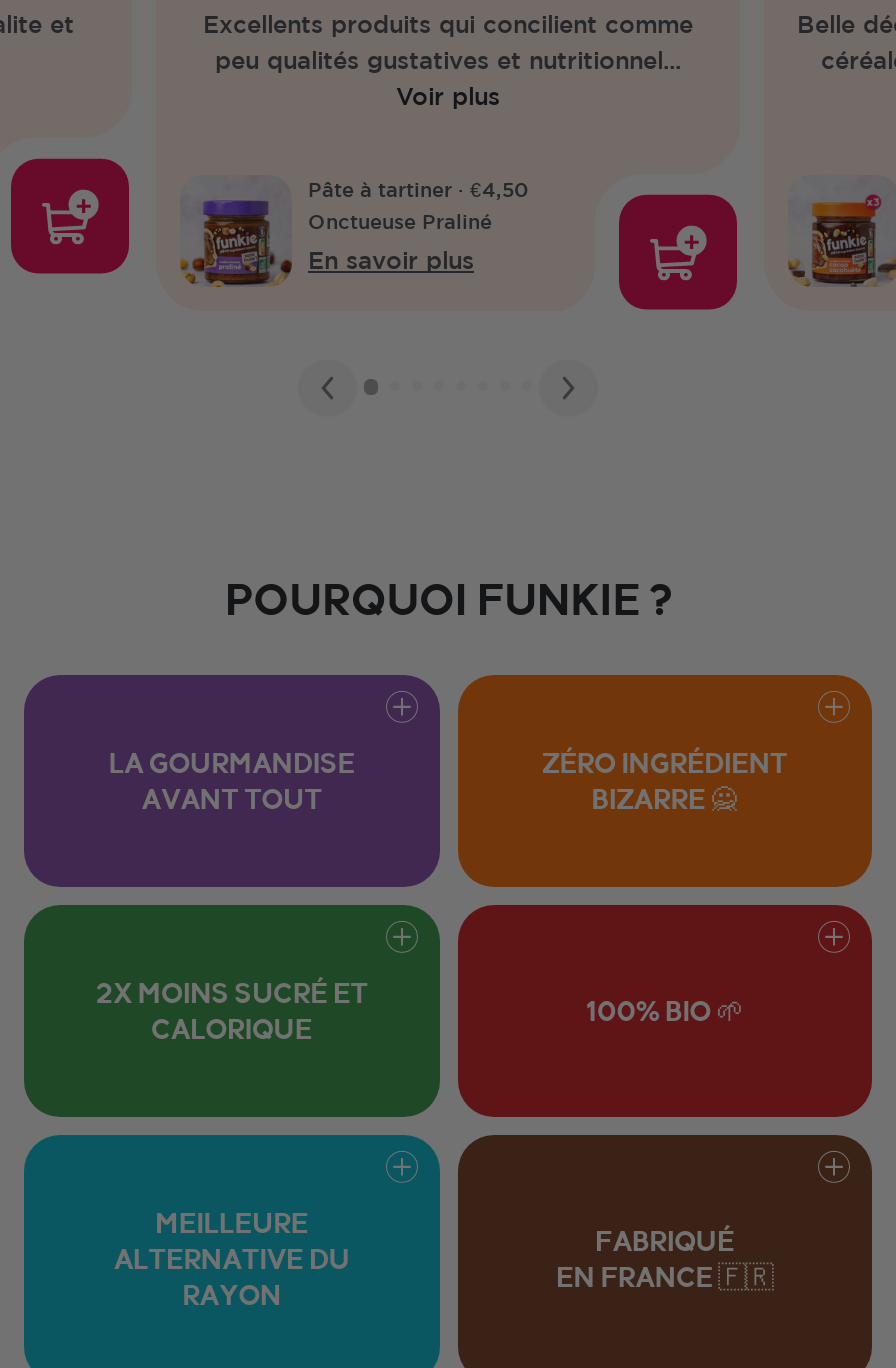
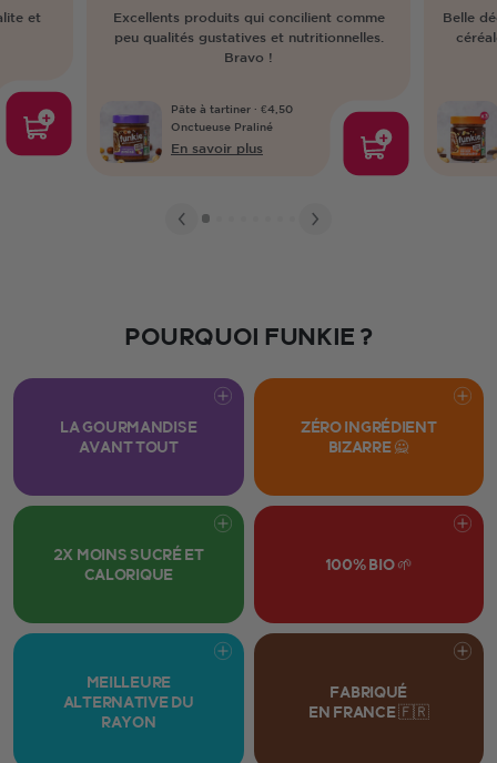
- peu qualités gustatives et nutritionnel...
- Voir plus
+ peu qualités gustatives et nutritionnelles.
+ Bravo !
